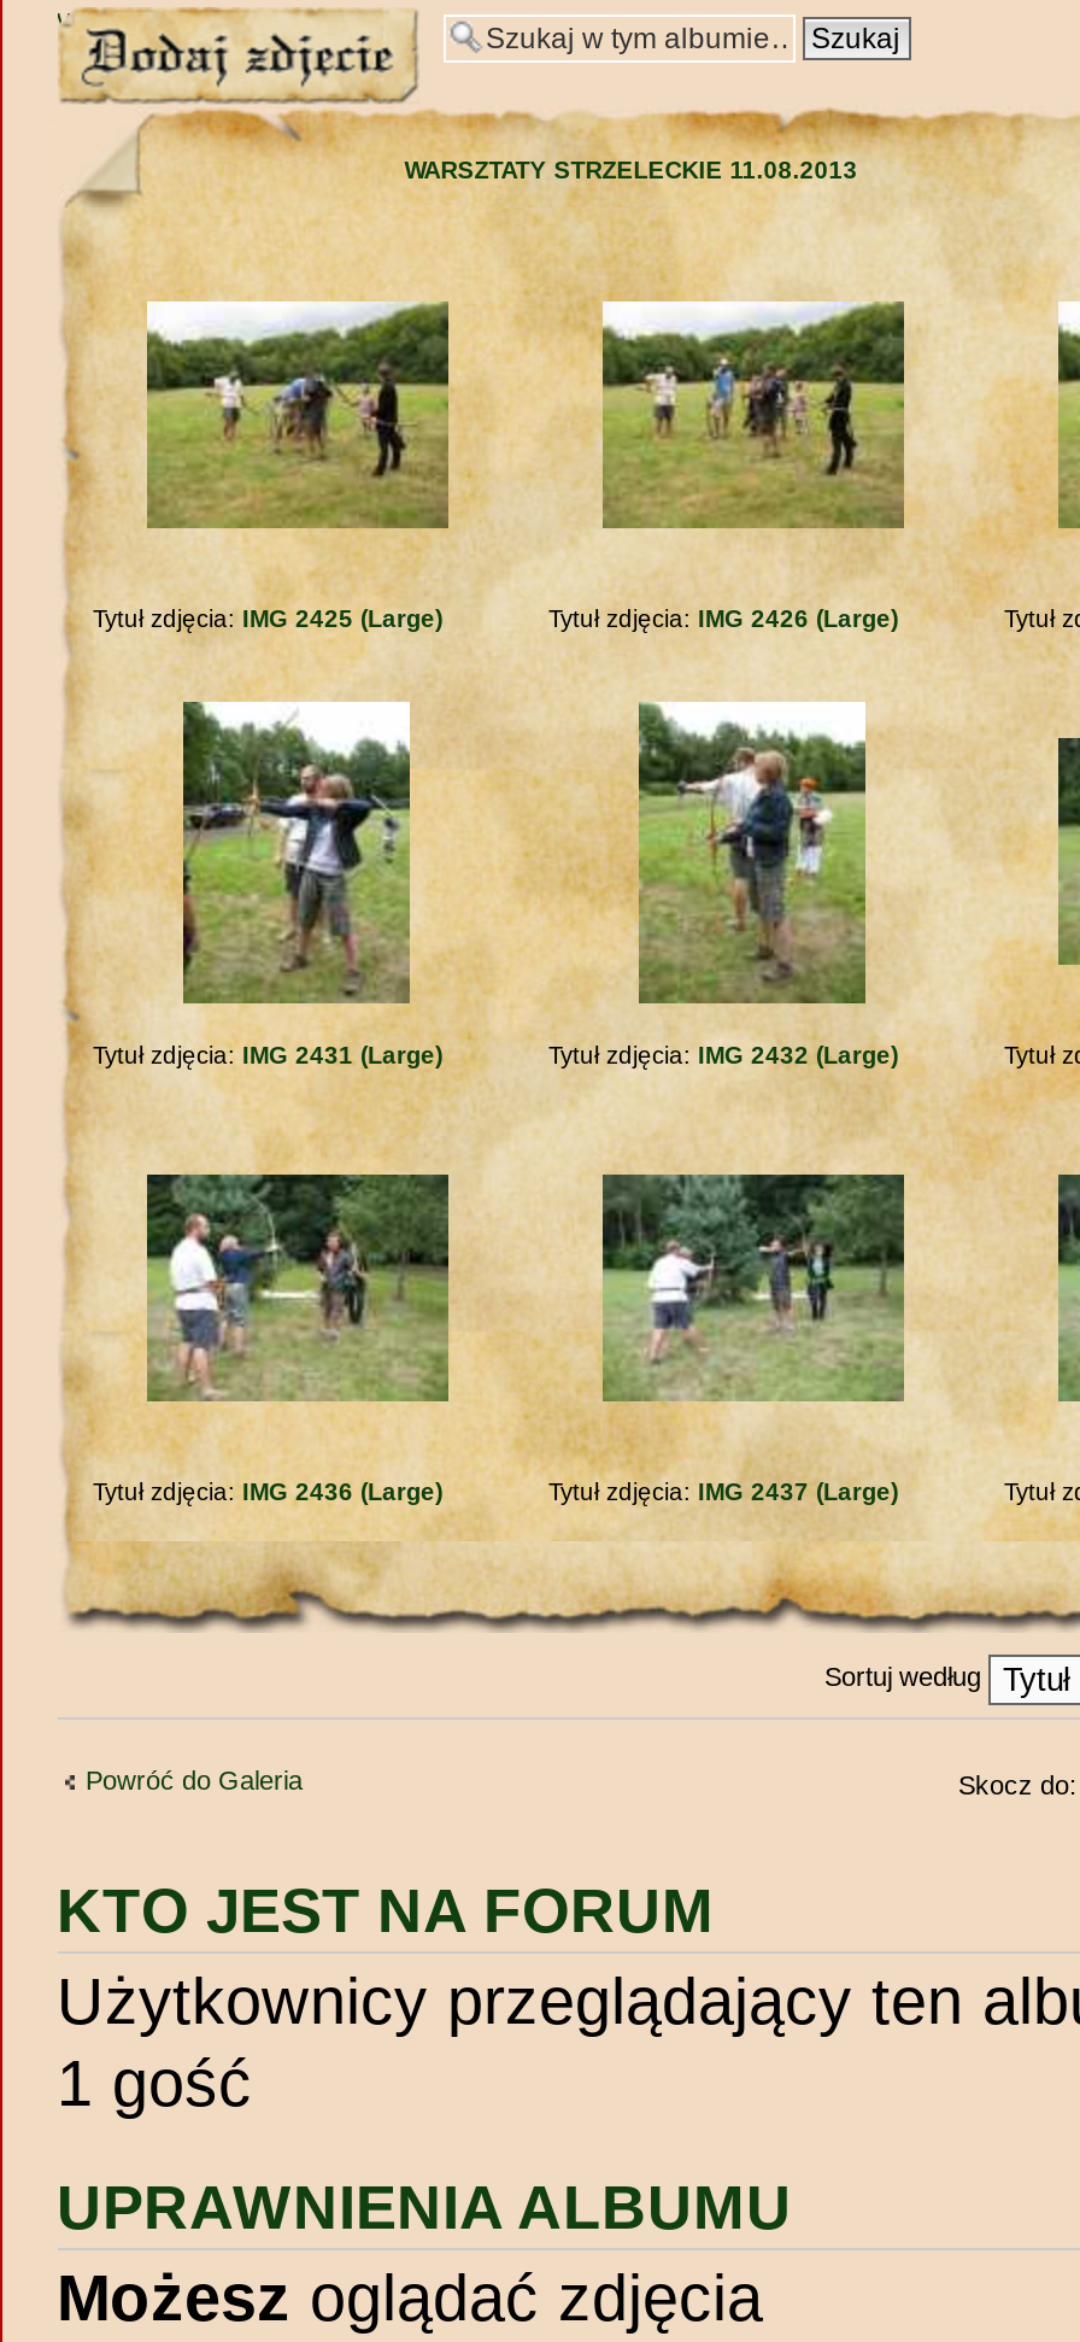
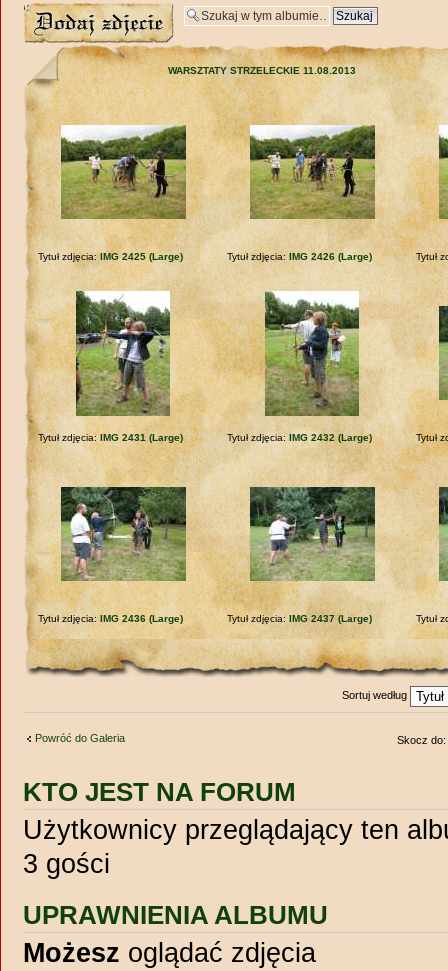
- 1 gość
+ 3 gości
